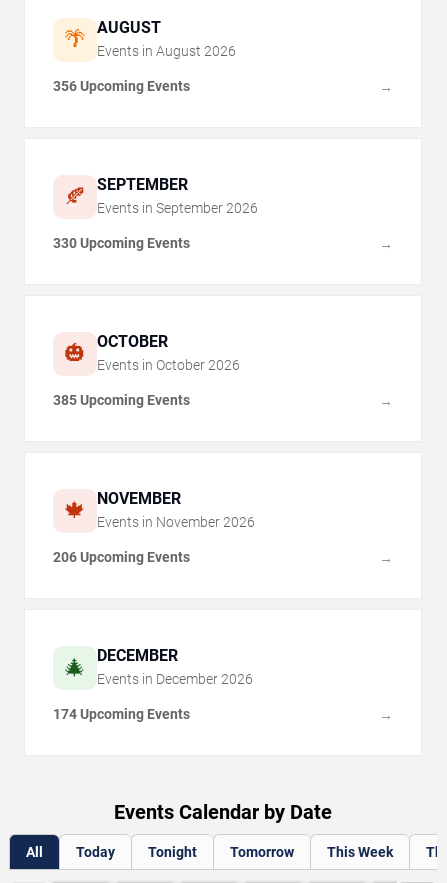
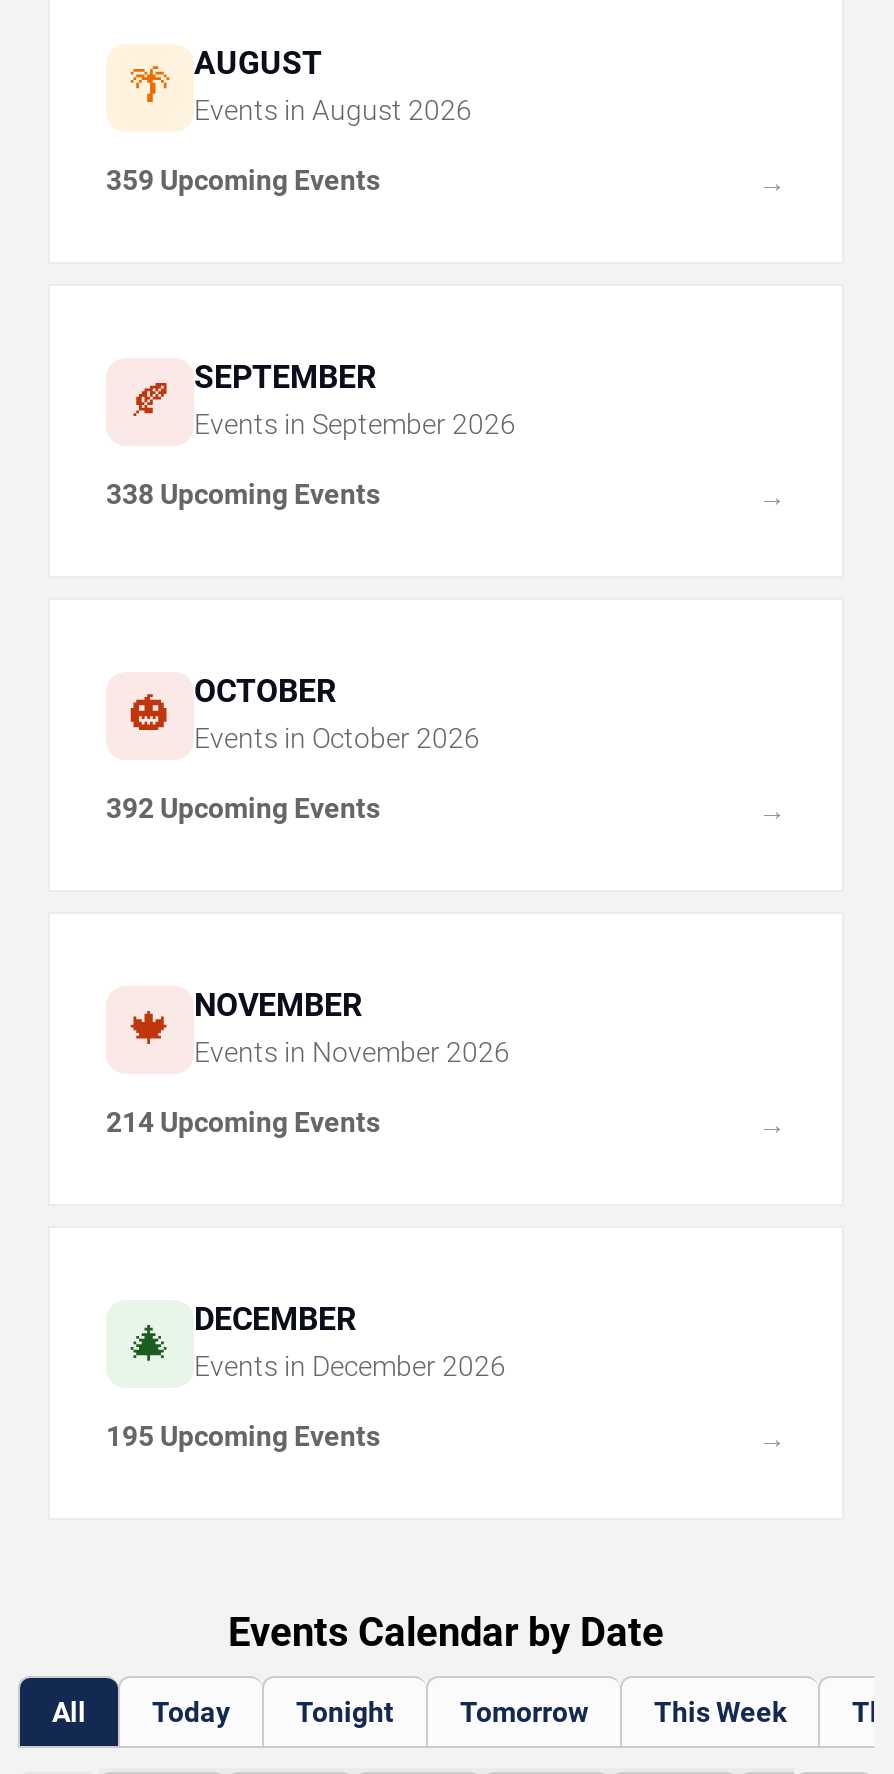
- 356 Upcoming Events
+ 359 Upcoming Events

- 330 Upcoming Events
+ 338 Upcoming Events

- 385 Upcoming Events
+ 392 Upcoming Events

- 206 Upcoming Events
+ 214 Upcoming Events

- 174 Upcoming Events
+ 195 Upcoming Events
